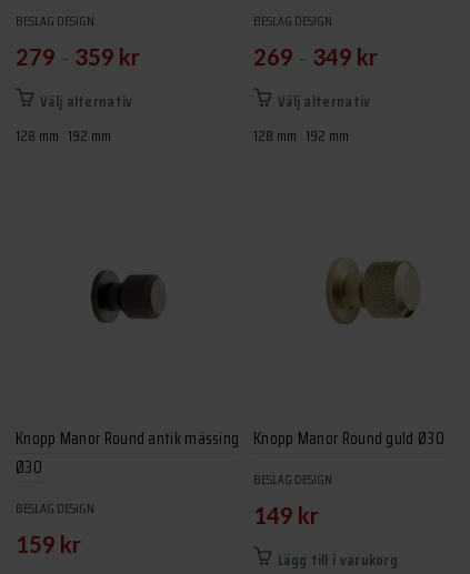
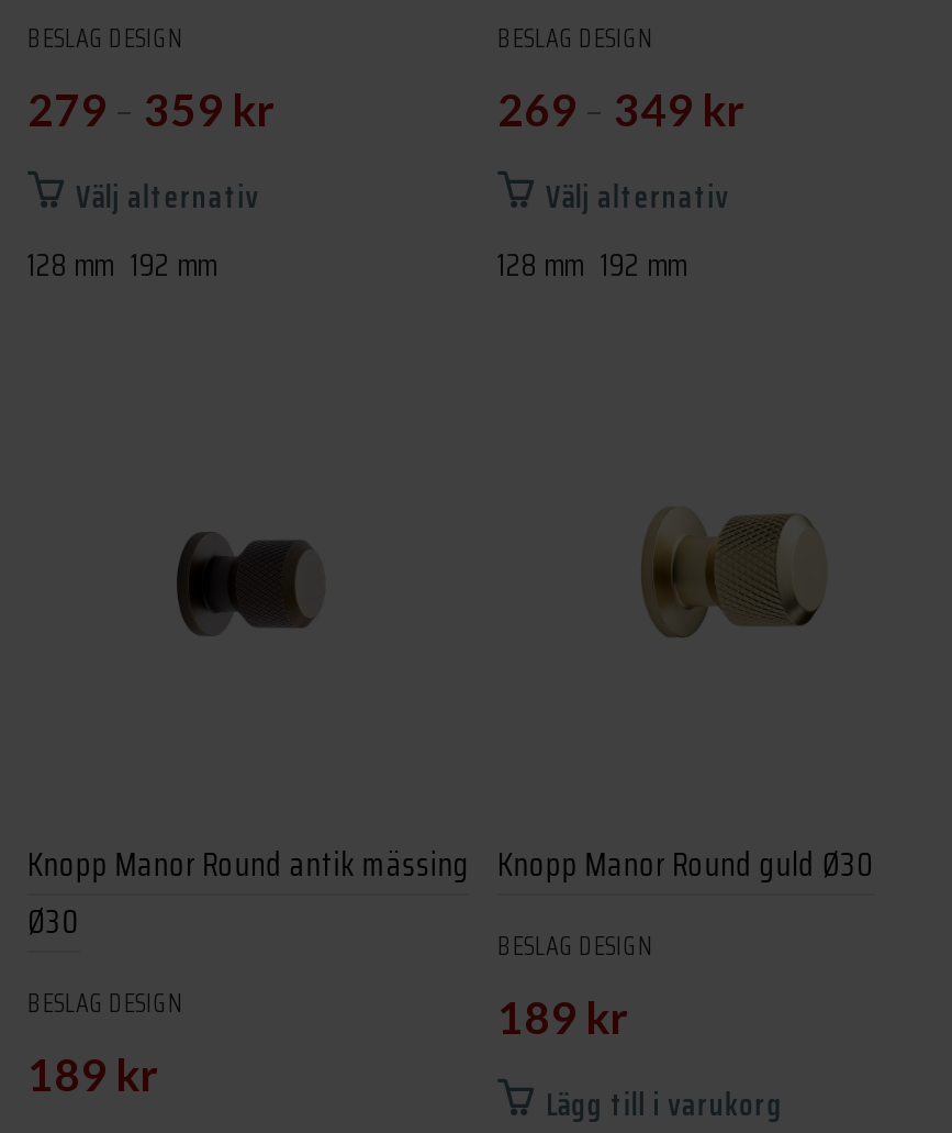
- 149 kr
+ 189 kr

- 159 kr
+ 189 kr
